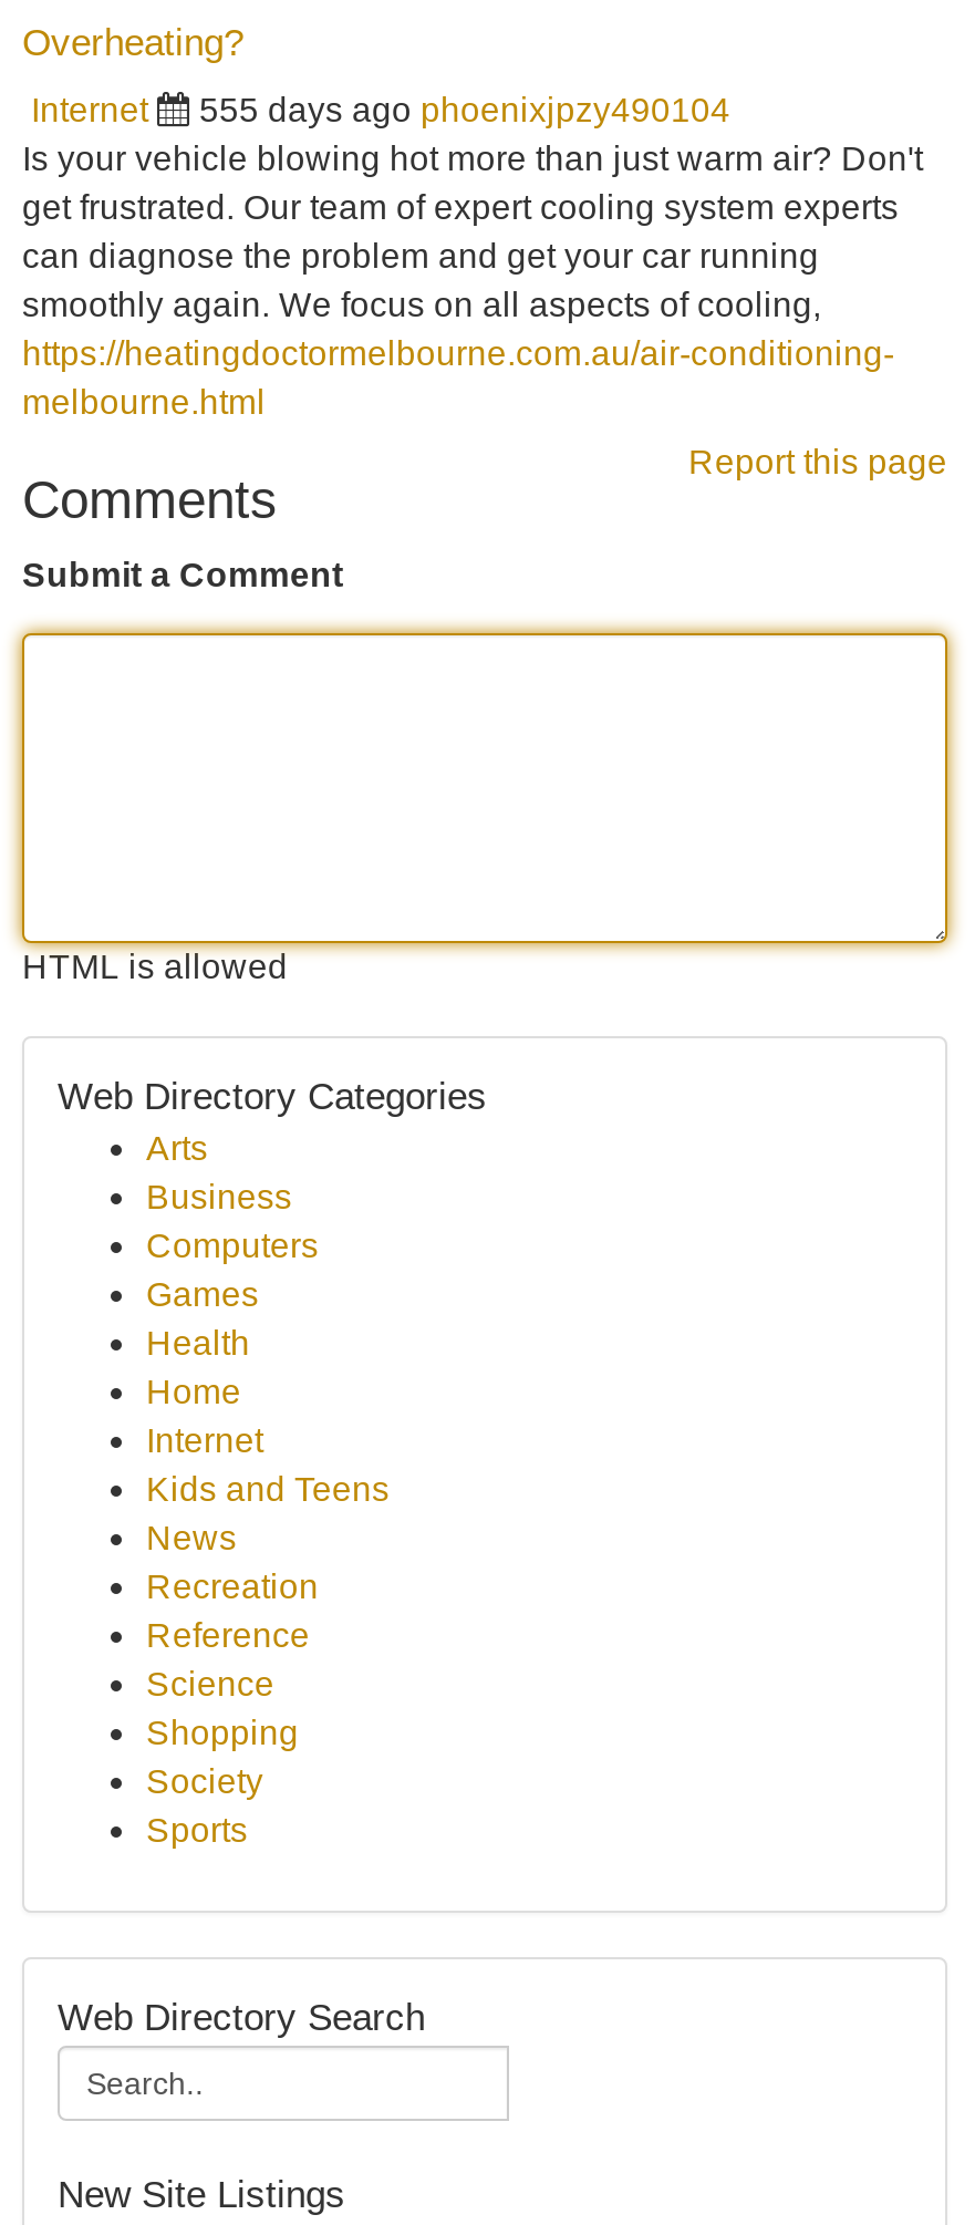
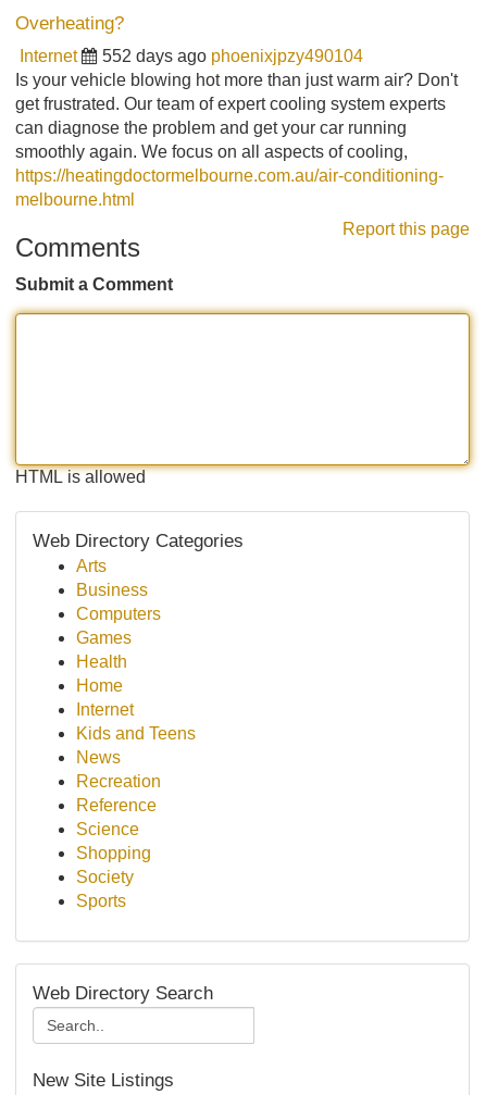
- 555 days ago phoenixjpzy490104
+ 552 days ago phoenixjpzy490104
